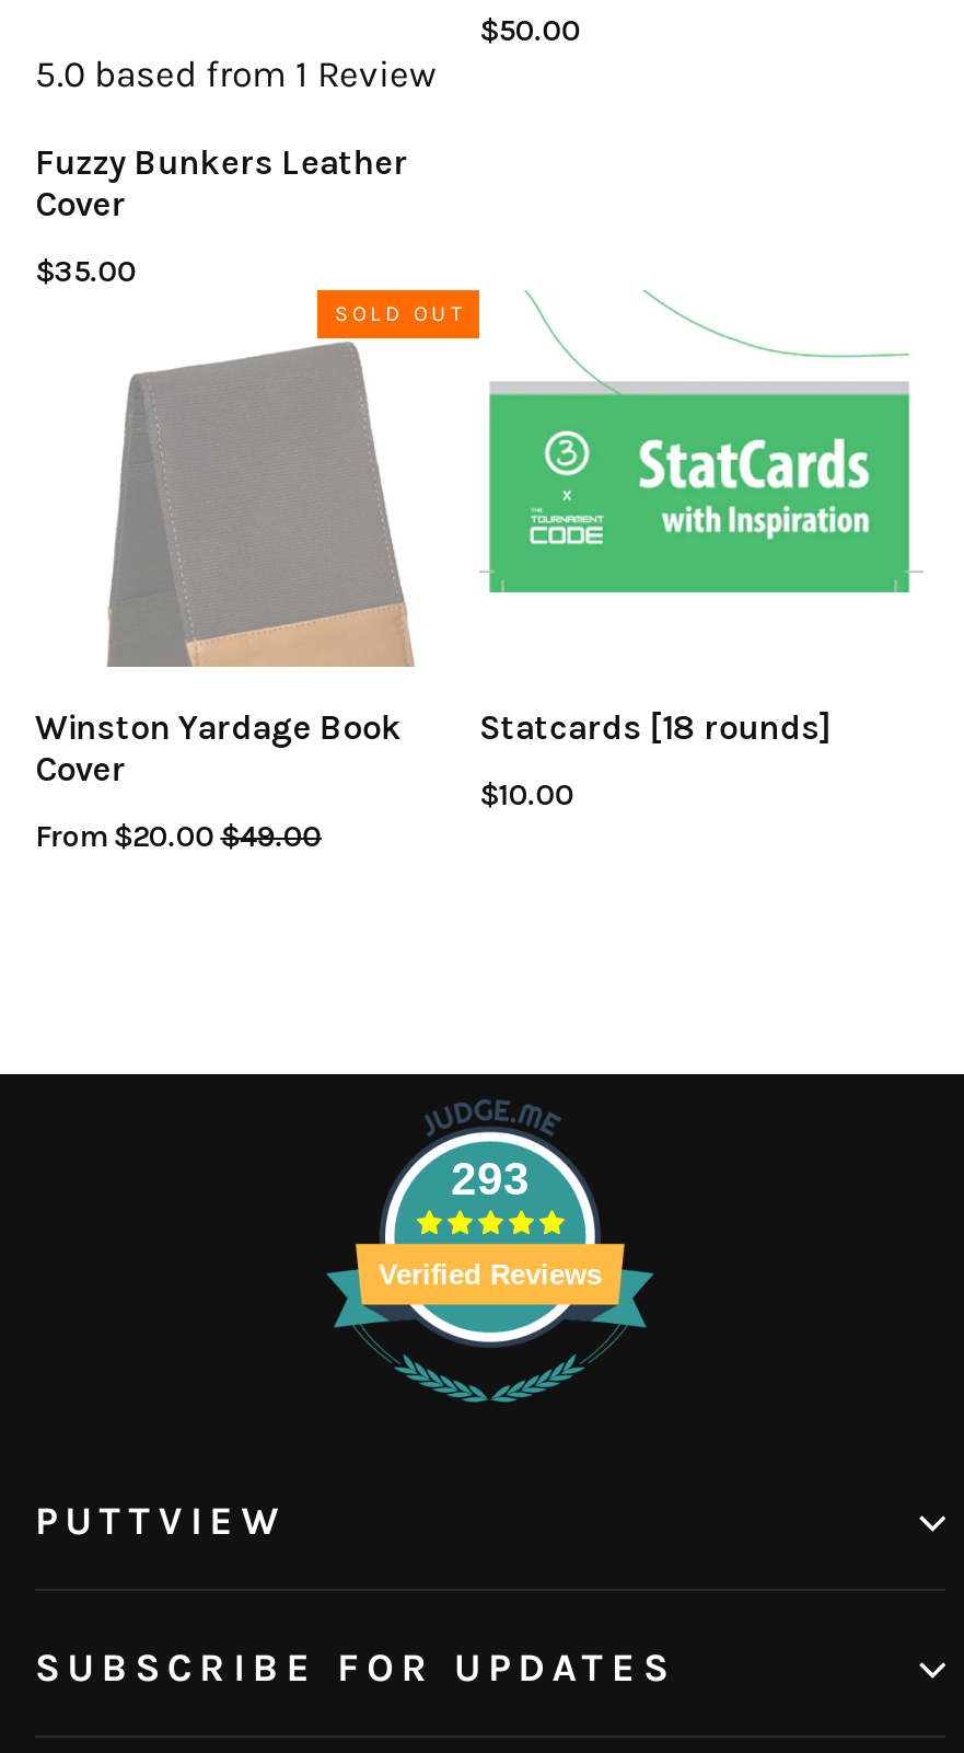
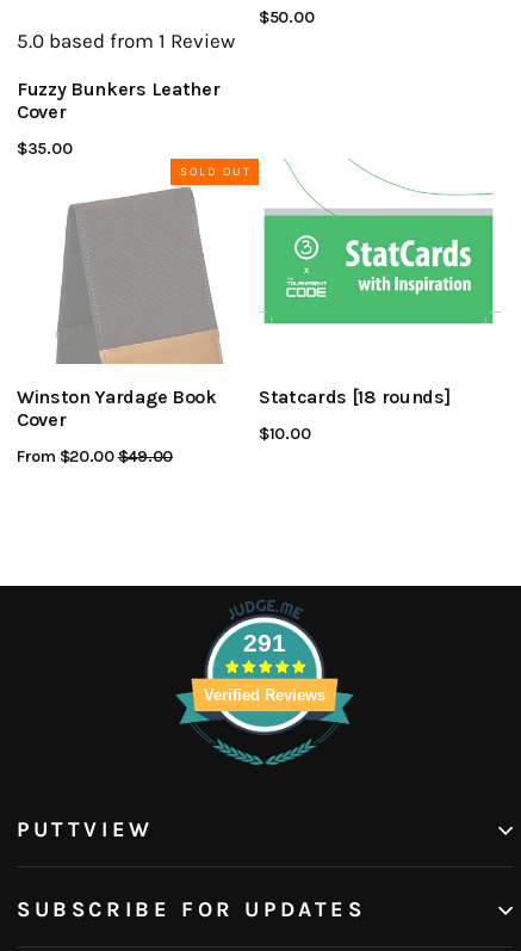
- 293
+ 291
